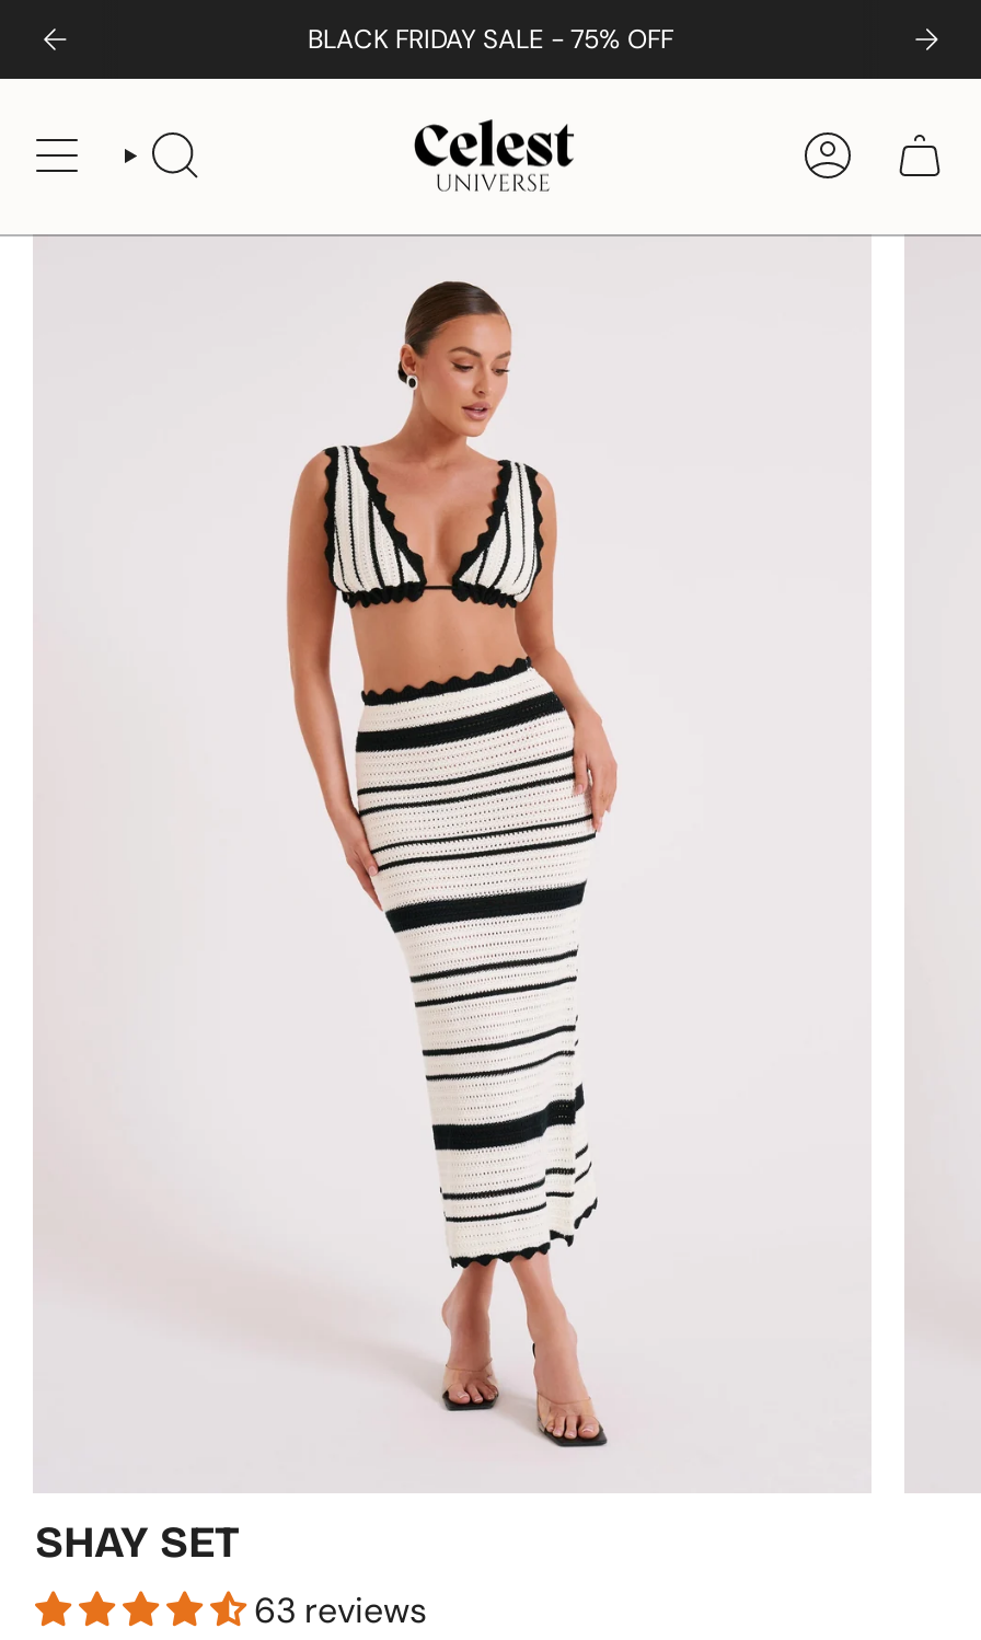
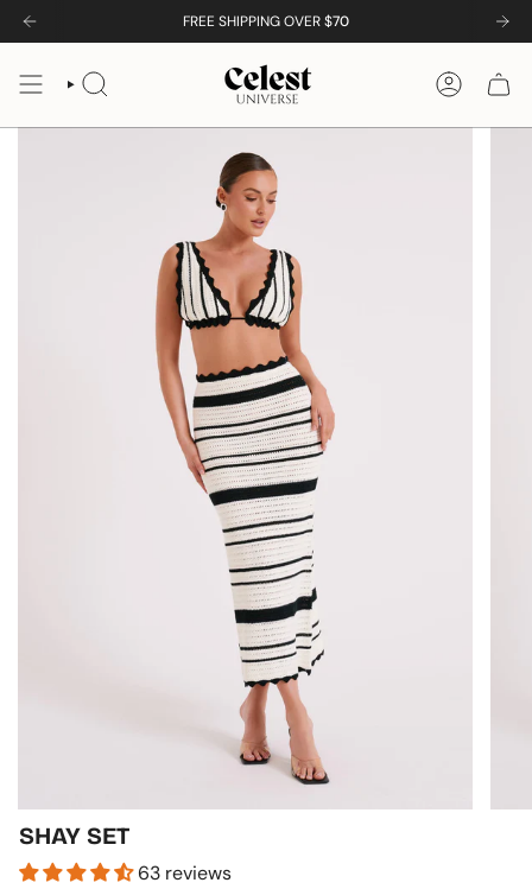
- BLACK FRIDAY SALE - 75% OFF
+ FREE SHIPPING OVER $70
